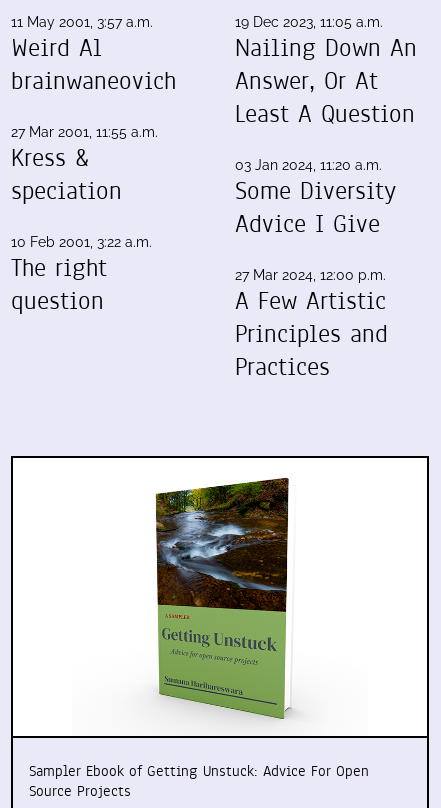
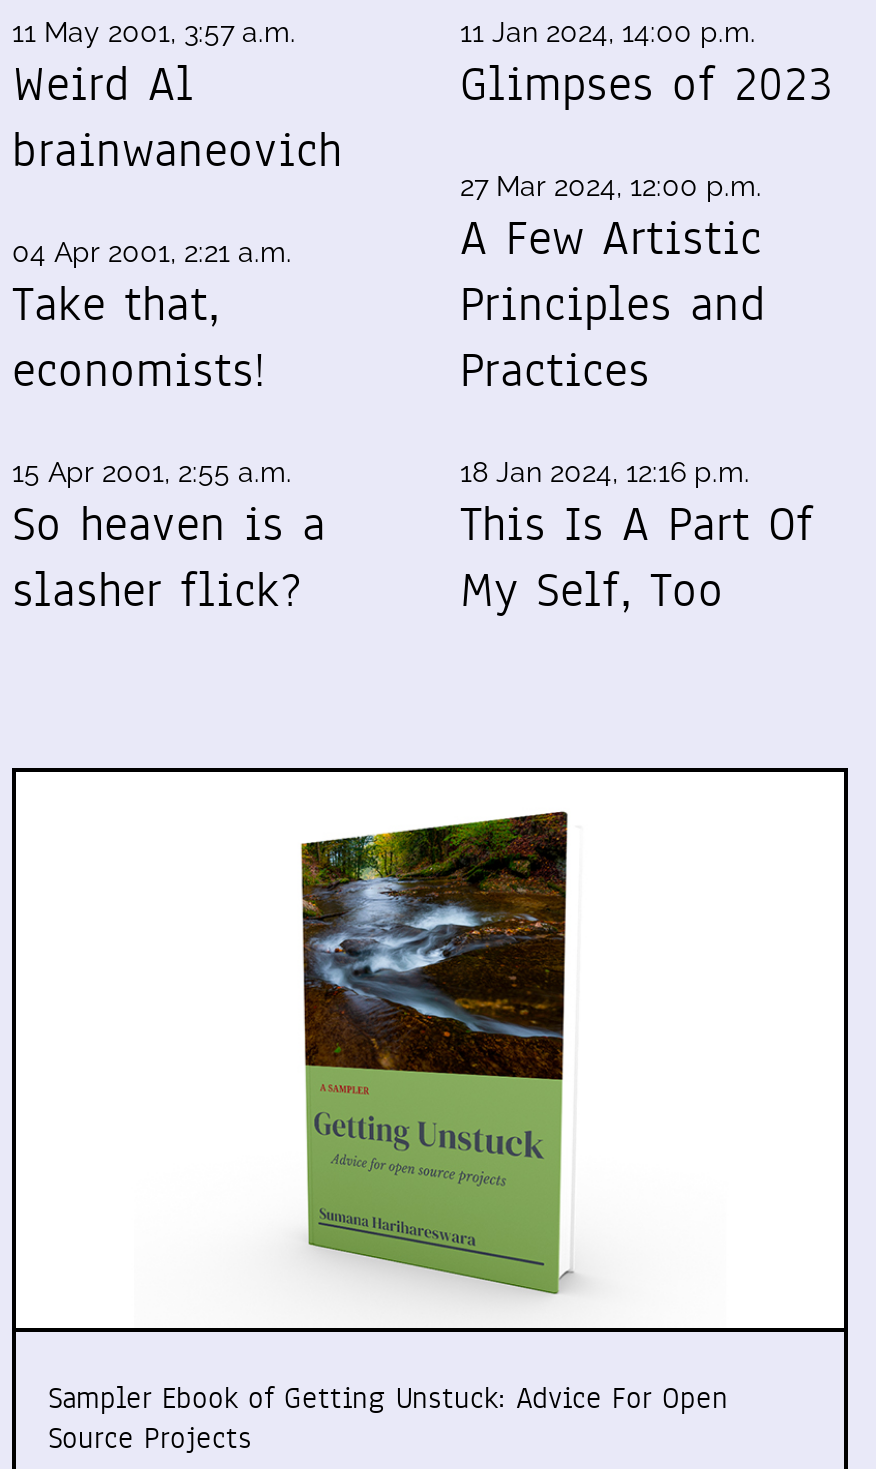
- 19 Dec 2023, 11:05 a.m.
- Nailing Down An
- Answer, Or At
- Least A Question
- 03 Jan 2024, 11:20 a.m.
- Some Diversity
- Advice I Give
+ 11 Jan 2024, 14:00 p.m.
+ Glimpses of 2023

- 27 Mar 2001, 11:55 a.m.
- Kress &
- speciation
+ 04 Apr 2001, 2:21 a.m.
+ Take that,
+ economists!

- 10 Feb 2001, 3:22 a.m.
- The right
- question
+ 15 Apr 2001, 2:55 a.m.
+ So heaven is a
+ slasher flick?

moved up: 27 Mar 2024, 12:00 p.m. | A Few Artistic | Principles and | Practices

+ 18 Jan 2024, 12:16 p.m.
+ This Is A Part Of
+ My Self, Too
